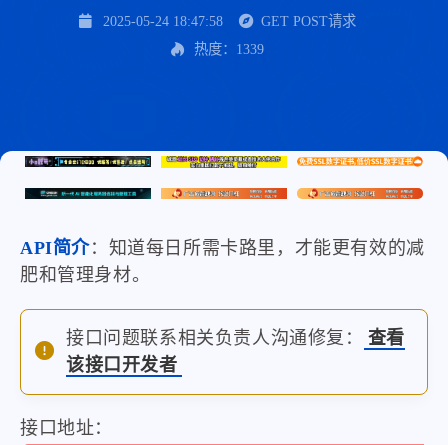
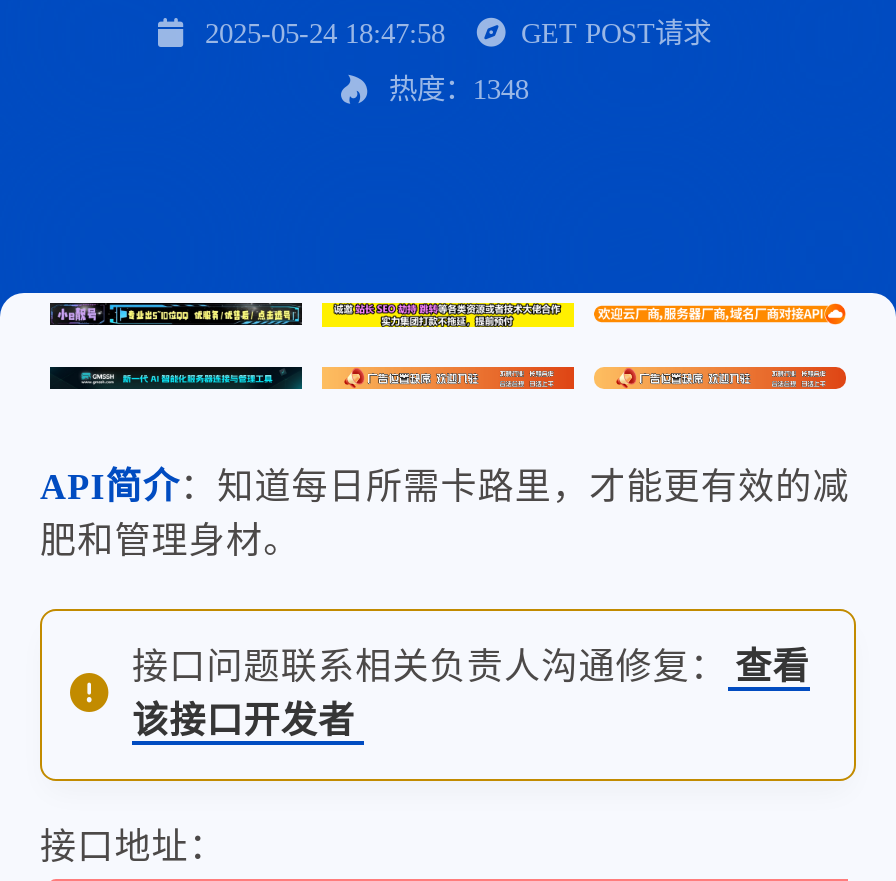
- 热度：1339
+ 热度：1348
